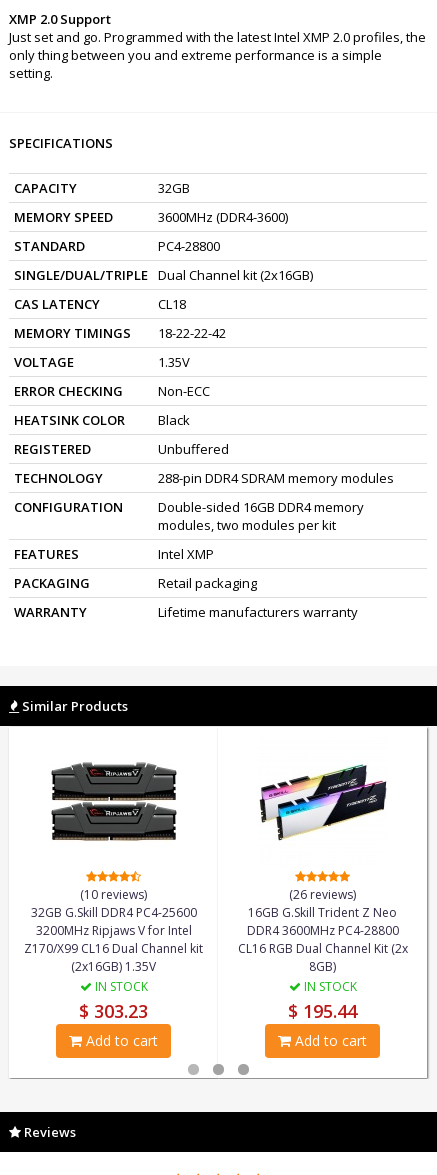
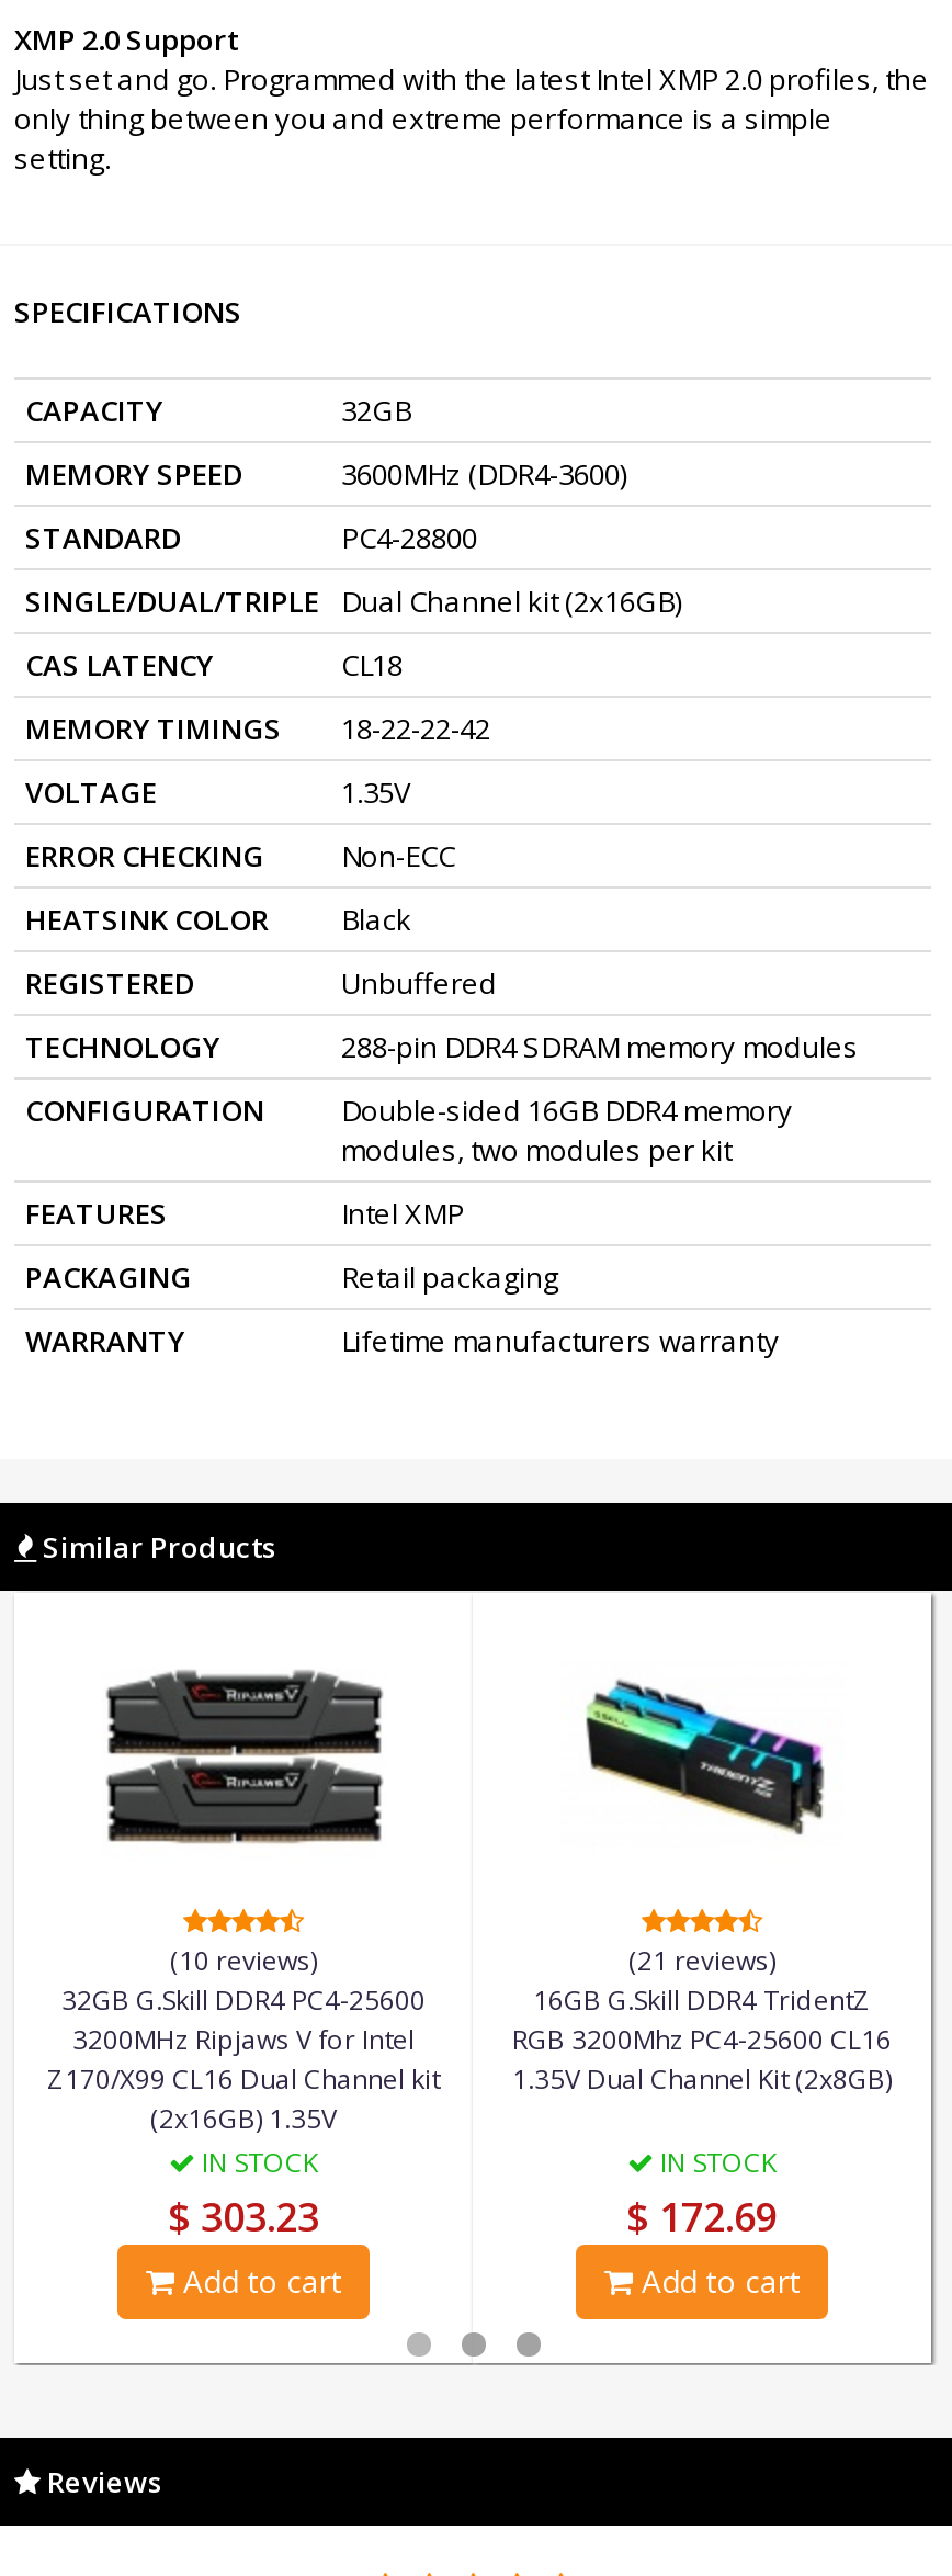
- [image]
+ [image]

- (26 reviews)
- 16GB G.Skill Trident Z Neo
- DDR4 3600MHz PC4-28800
- CL16 RGB Dual Channel Kit (2x
- 8GB)
+ (21 reviews)
+ 16GB G.Skill DDR4 TridentZ
+ RGB 3200Mhz PC4-25600 CL16
+ 1.35V Dual Channel Kit (2x8GB)

- $ 195.44
+ $ 172.69
